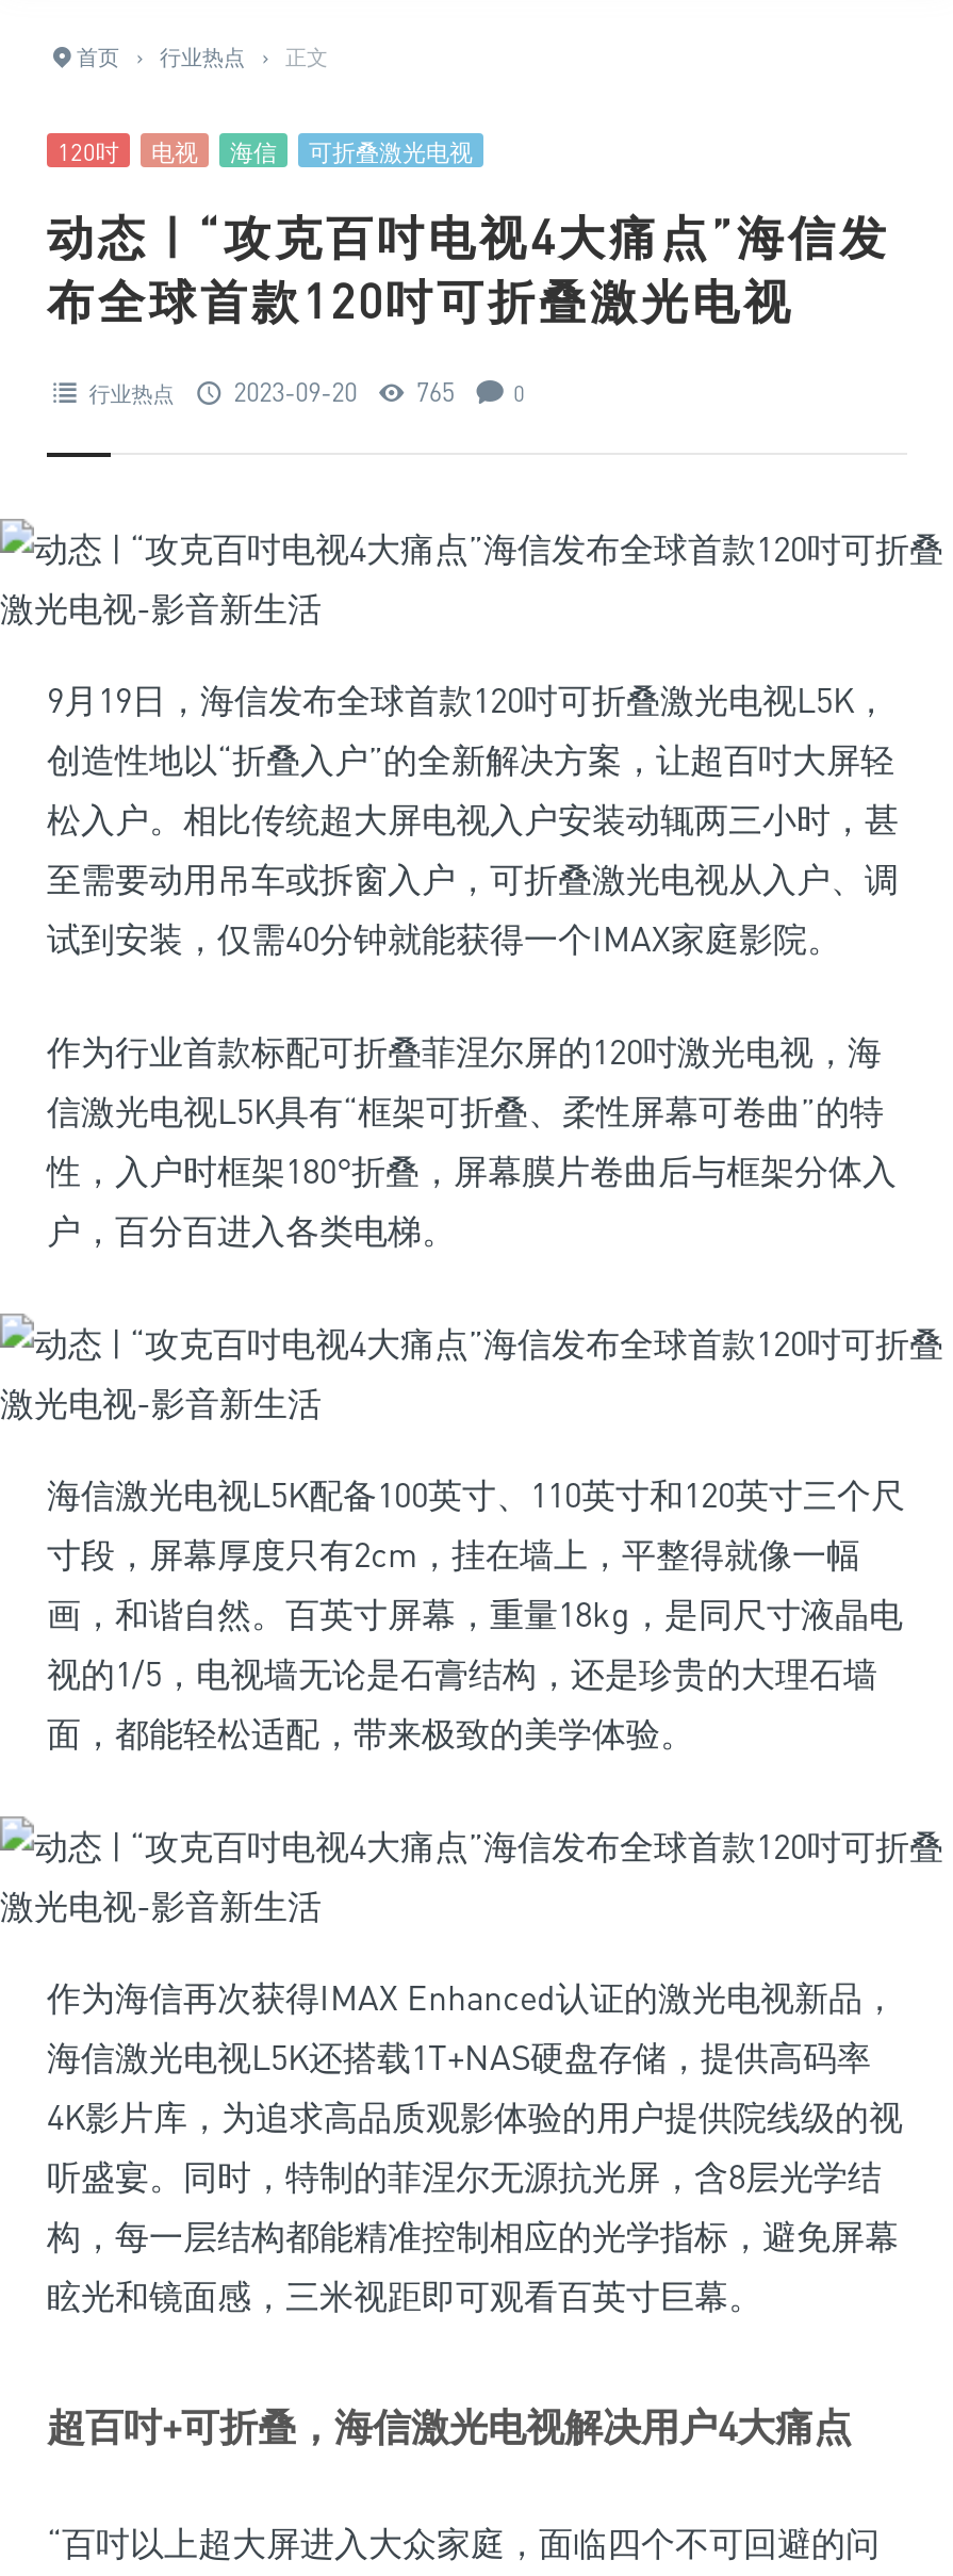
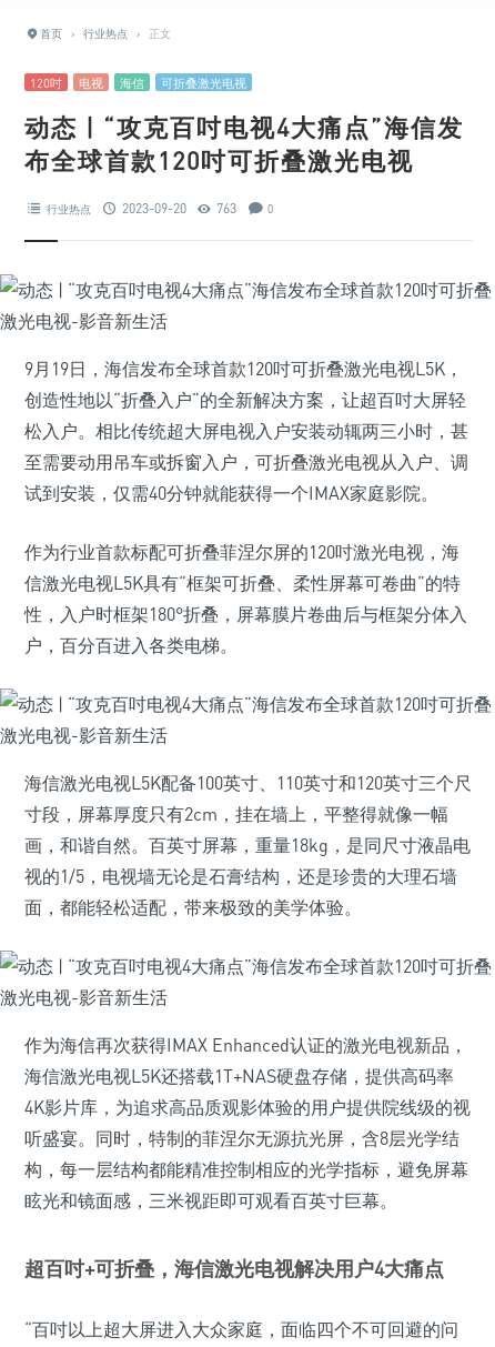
- 2023-09-20 765
+ 2023-09-20 763
